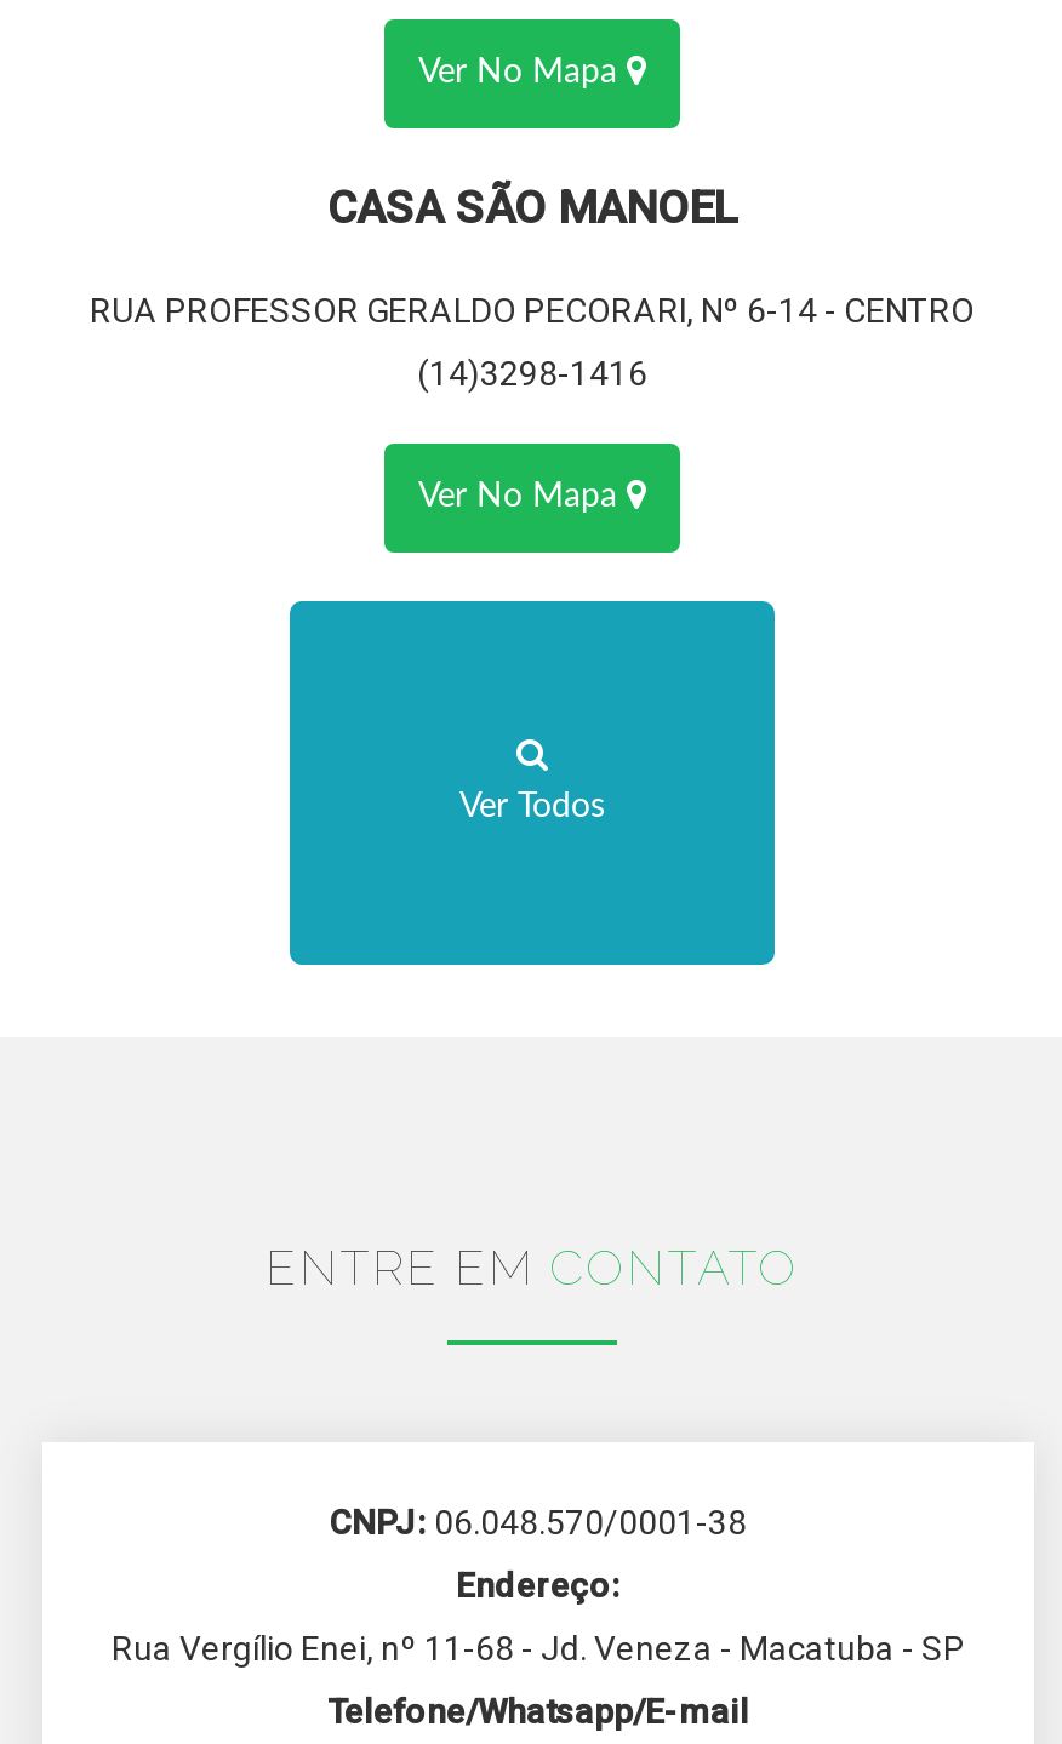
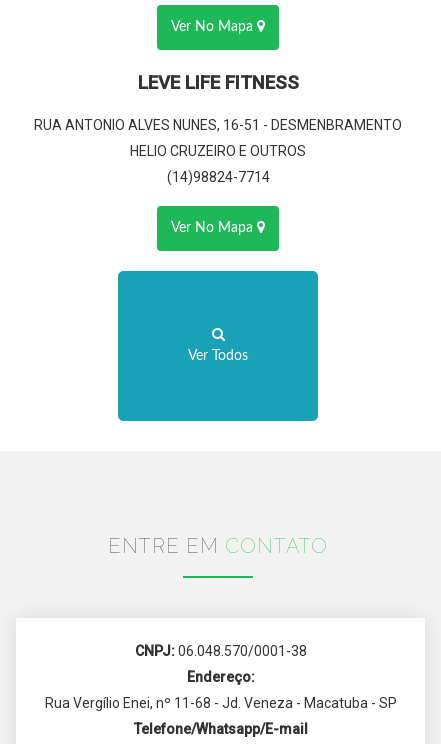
- CASA SÃO MANOEL
- RUA PROFESSOR GERALDO PECORARI, Nº 6-14 - CENTRO
- (14)3298-1416
+ LEVE LIFE FITNESS
+ RUA ANTONIO ALVES NUNES, 16-51 - DESMENBRAMENTO
+ HELIO CRUZEIRO E OUTROS
+ (14)98824-7714
